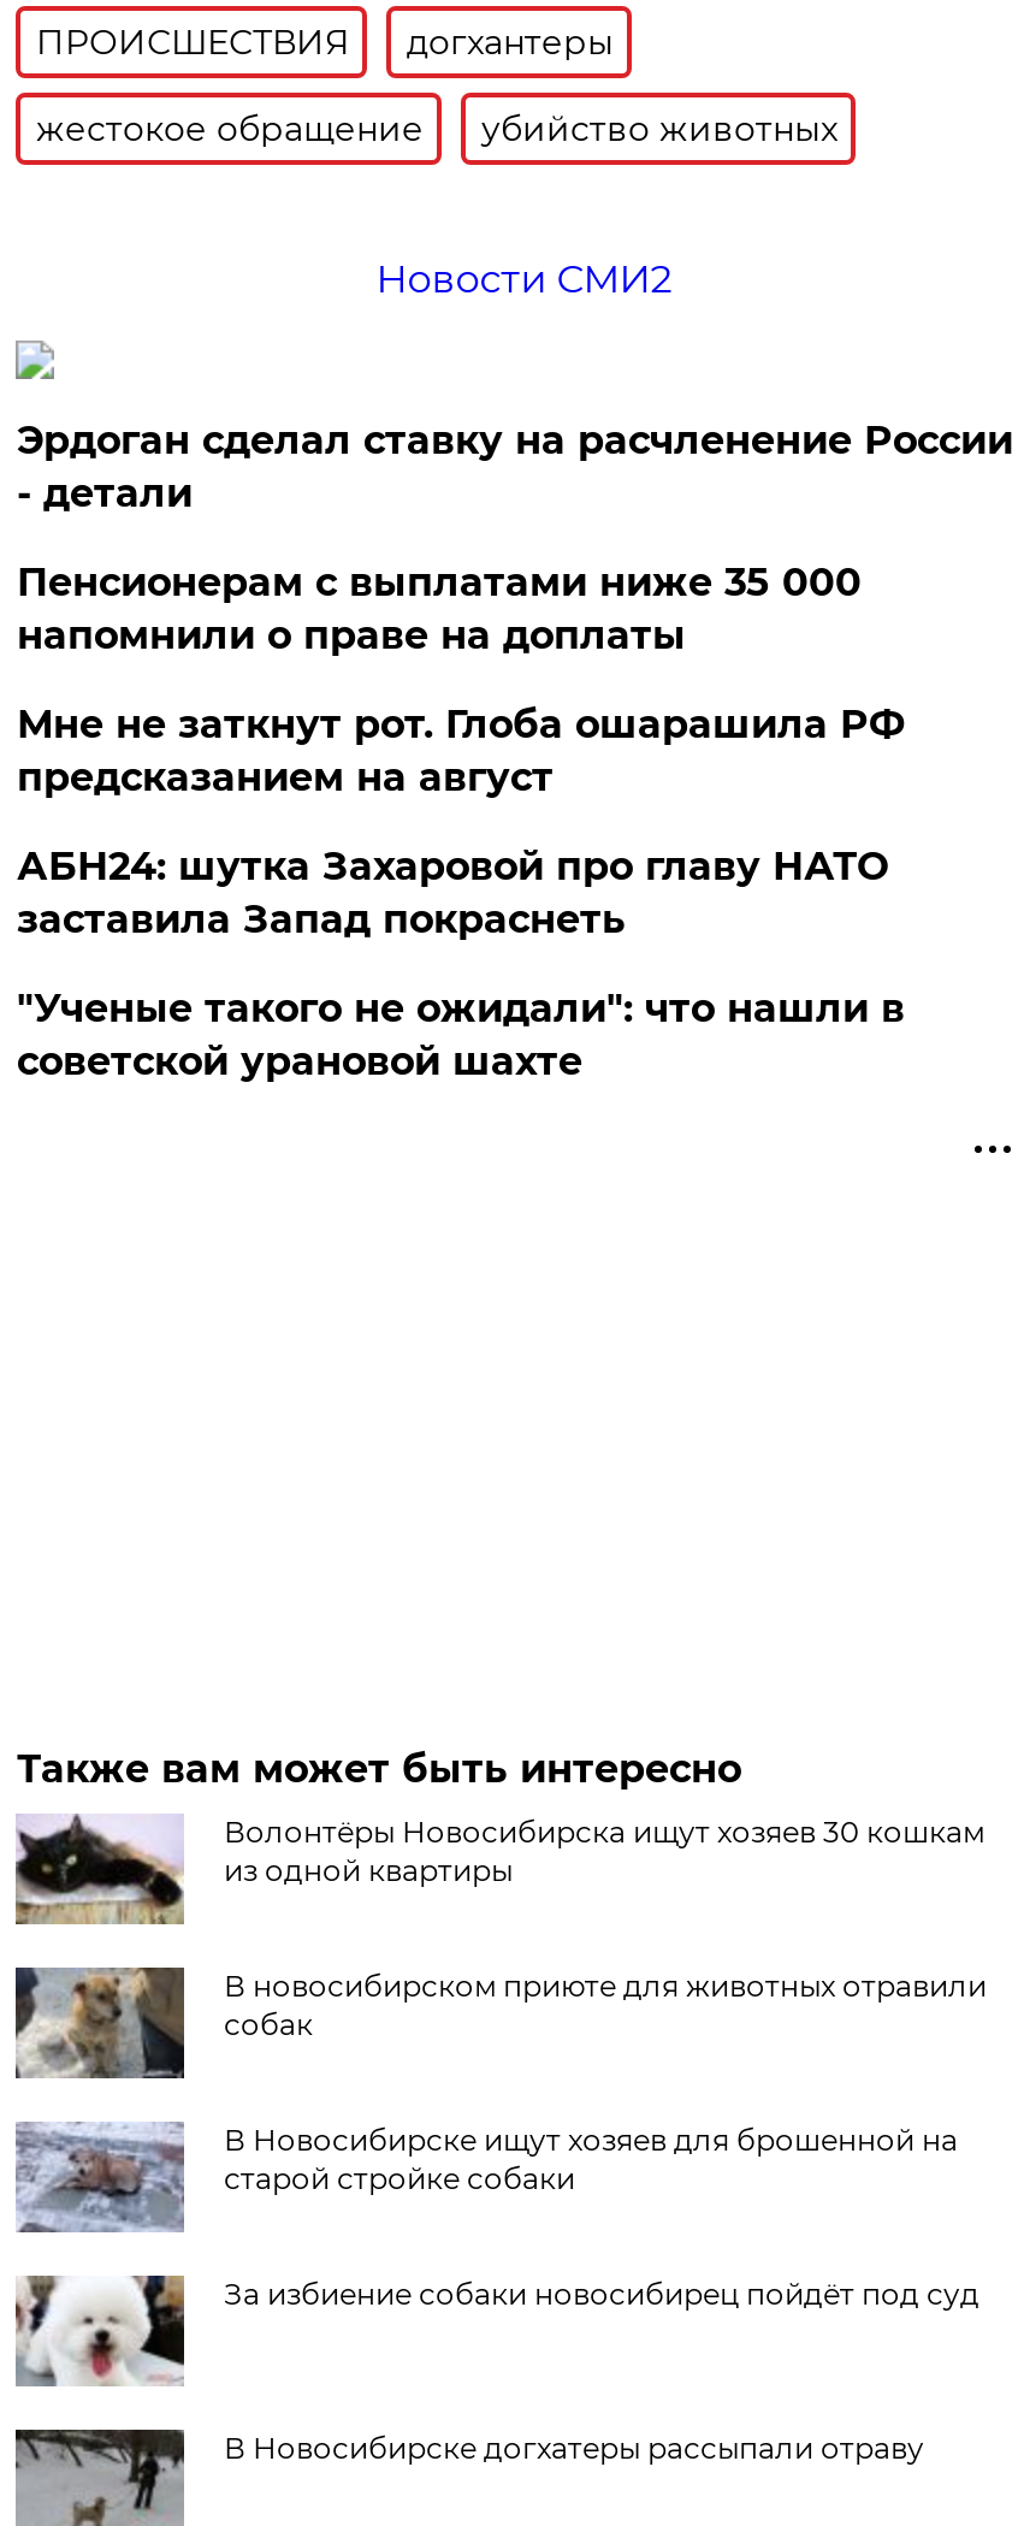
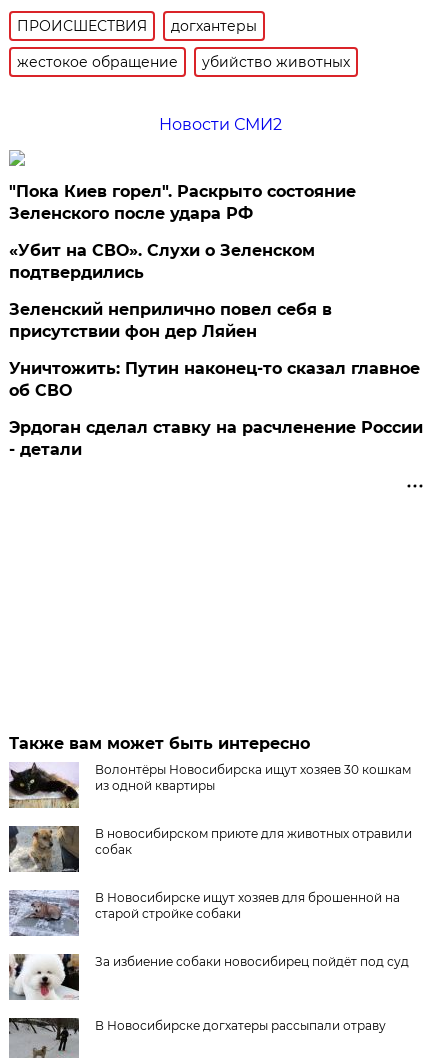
+ "Пока Киев горел". Раскрыто состояние
+ Зеленского после удара РФ
+ «Убит на СВО». Слухи о Зеленском
+ подтвердились
+ Зеленский неприлично повел cебя в
+ присутствии фон дер Ляйен
+ Уничтожить: Путин наконец-то сказал главное
+ об СВО

moved down: Эрдоган сделал ставку на расчленение России | - детали

- Пенсионерам с выплатами ниже 35 000
- напомнили о праве на доплаты
- Мне не заткнут рот. Глоба ошарашила РФ
- предсказанием на август
- АБН24: шутка Захаровой про главу НАТО
- заставила Запад покраснеть
- "Ученые такого не ожидали": что нашли в
- советской урановой шахте
